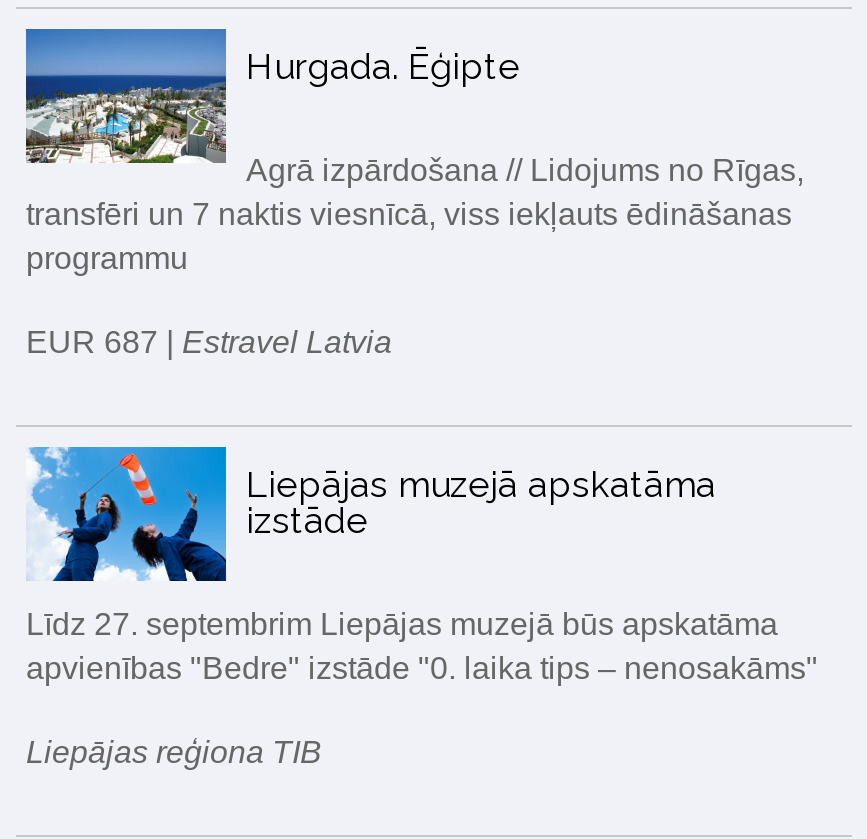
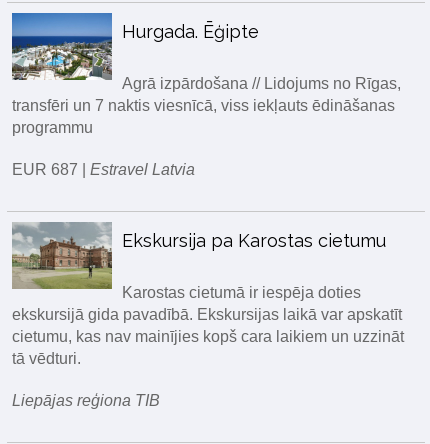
- [image]
- Liepājas muzejā apskatāma
- izstāde
+ [image]
+ Ekskursija pa Karostas cietumu

- Līdz 27. septembrim Liepājas muzejā būs apskatāma
- apvienības "Bedre" izstāde "0. laika tips – nenosakāms"
+ Karostas cietumā ir iespēja doties
+ ekskursijā gida pavadībā. Ekskursijas laikā var apskatīt
+ cietumu, kas nav mainījies kopš cara laikiem un uzzināt
+ tā vēdturi.
